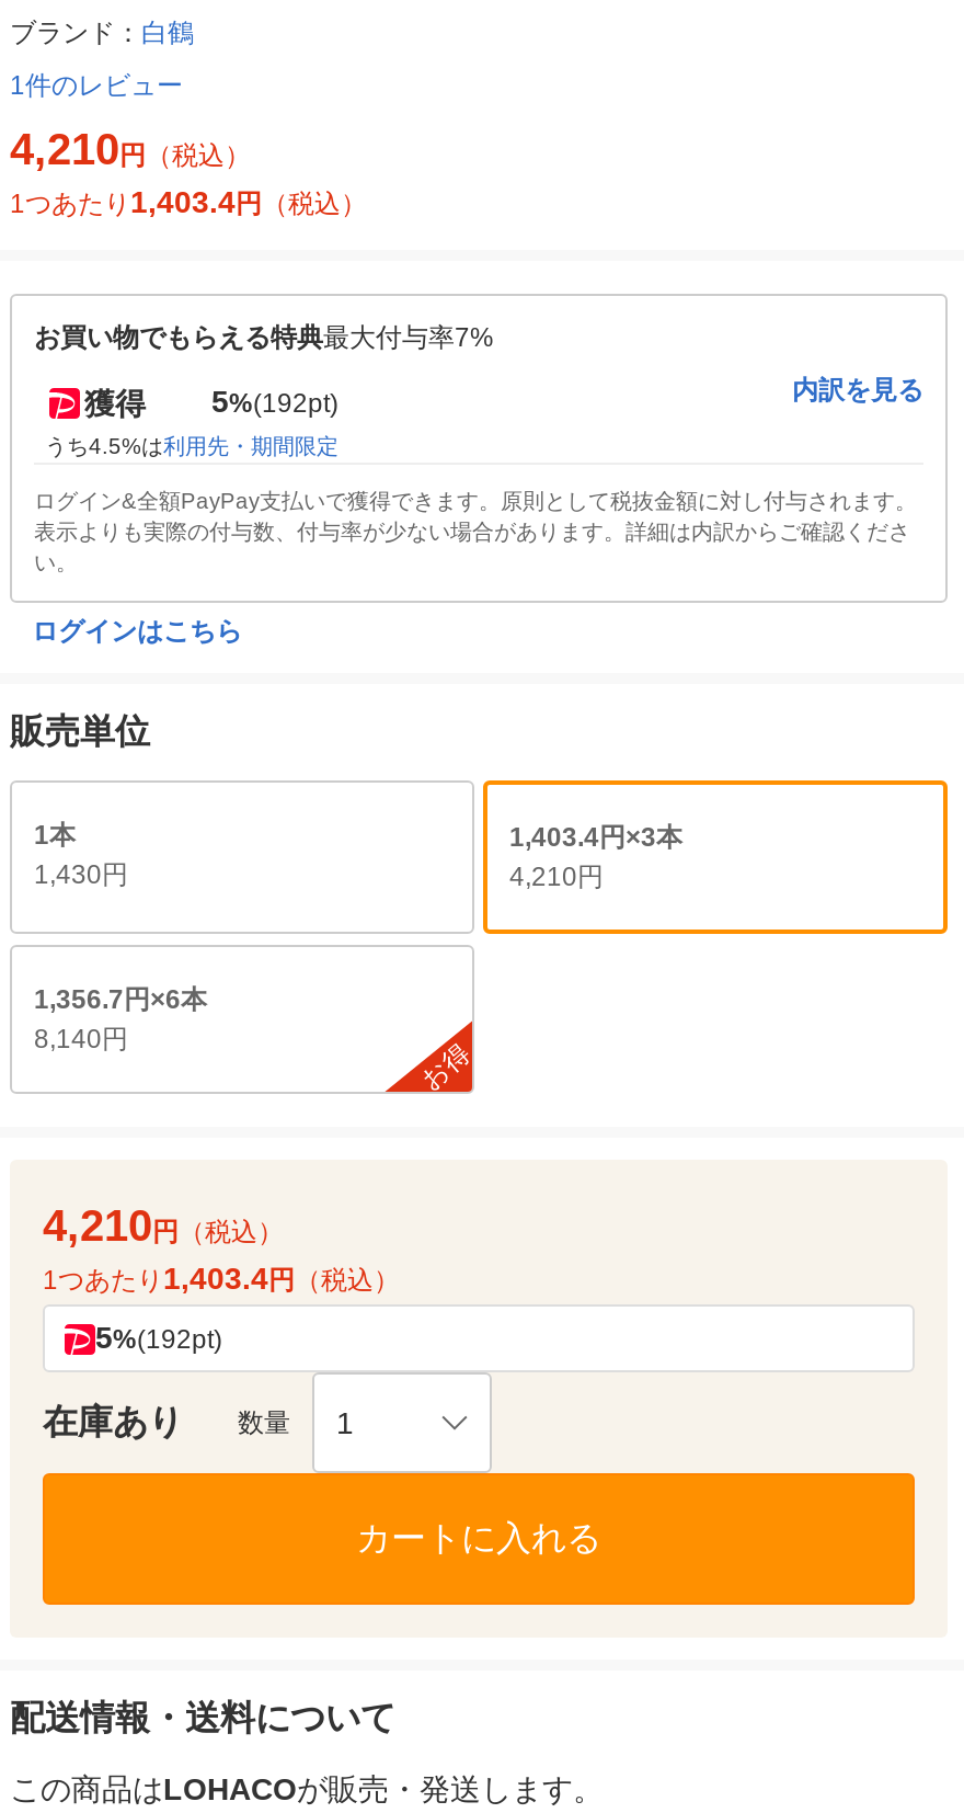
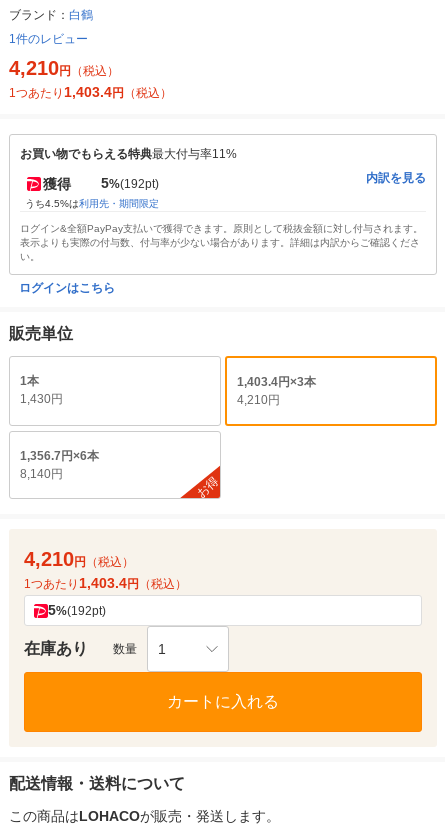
- お買い物でもらえる特典最大付与率7%
+ お買い物でもらえる特典最大付与率11%
